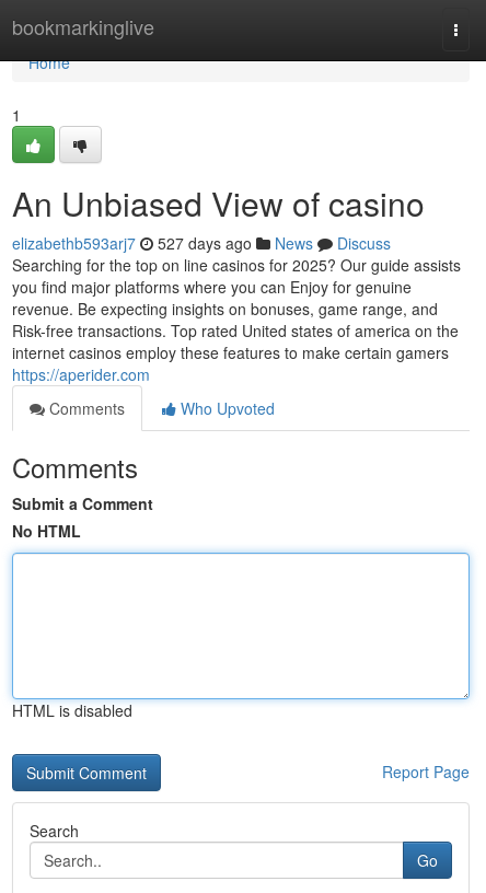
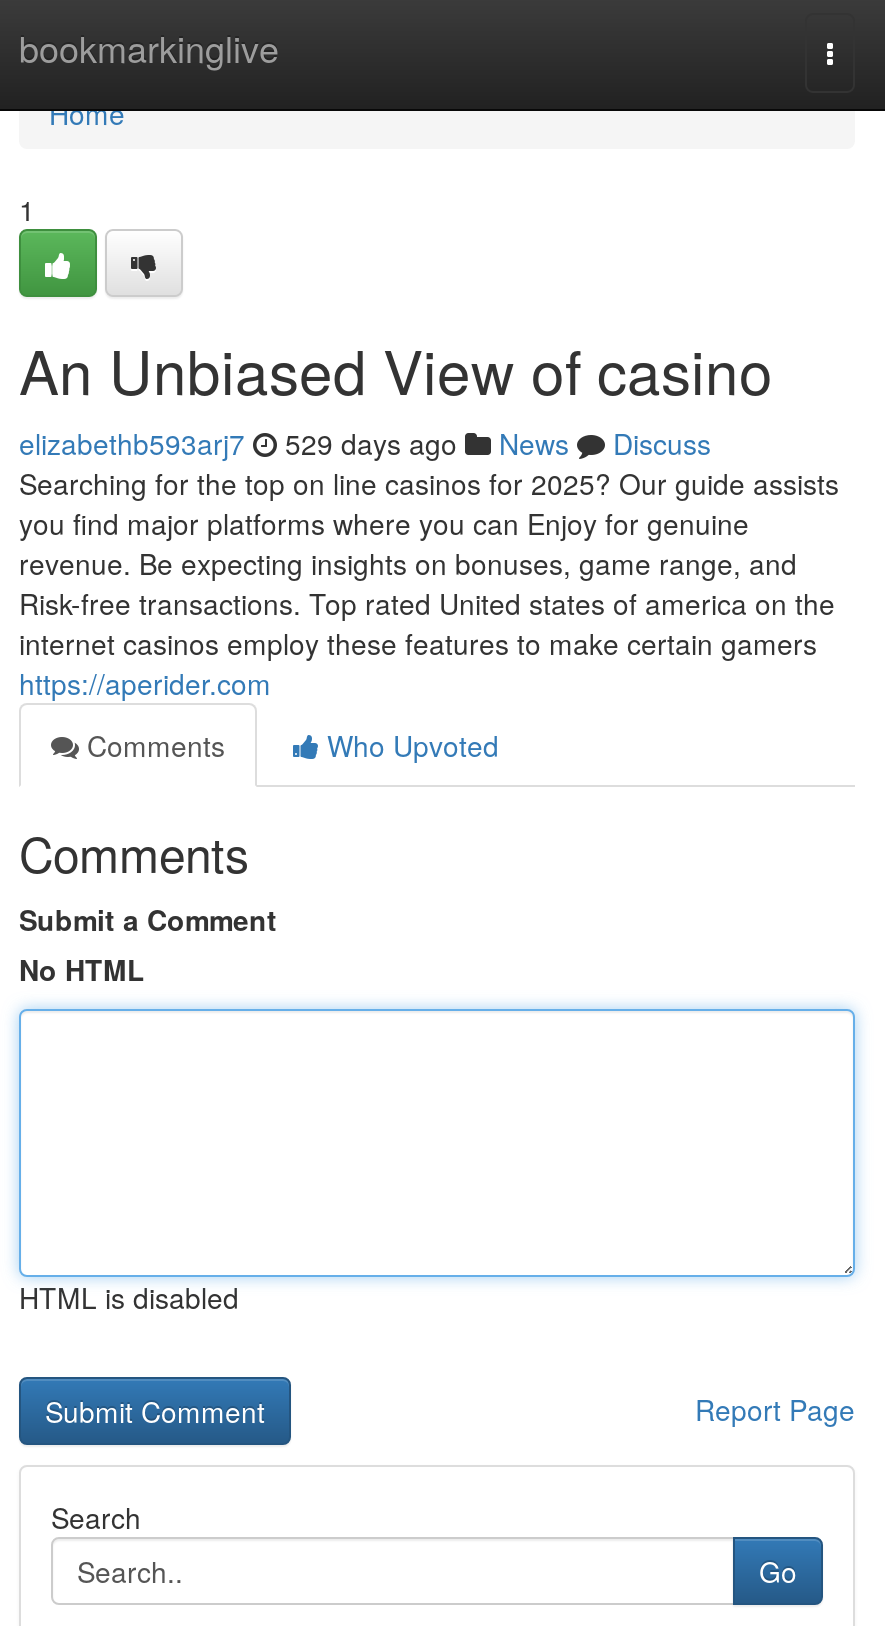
- elizabethb593arj7 527 days ago News Discuss
+ elizabethb593arj7 529 days ago News Discuss
